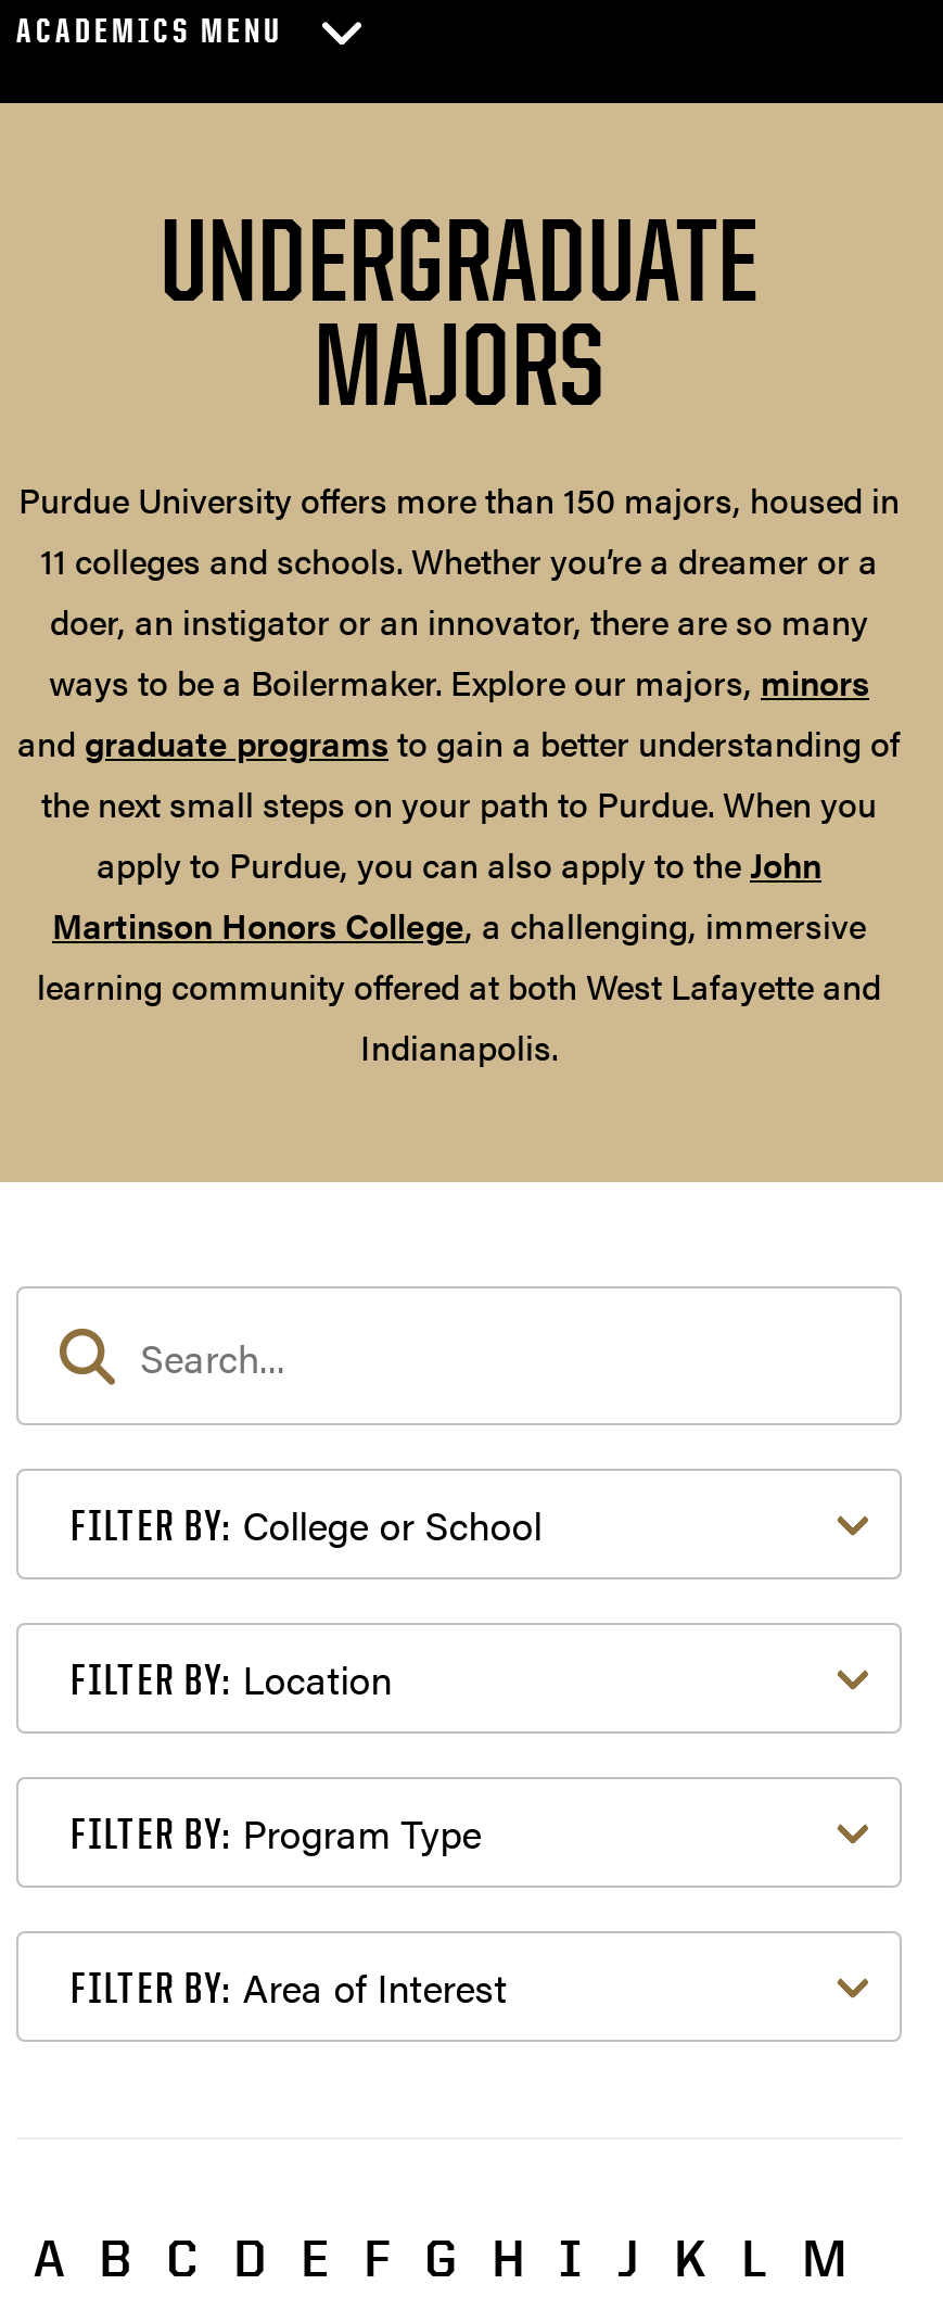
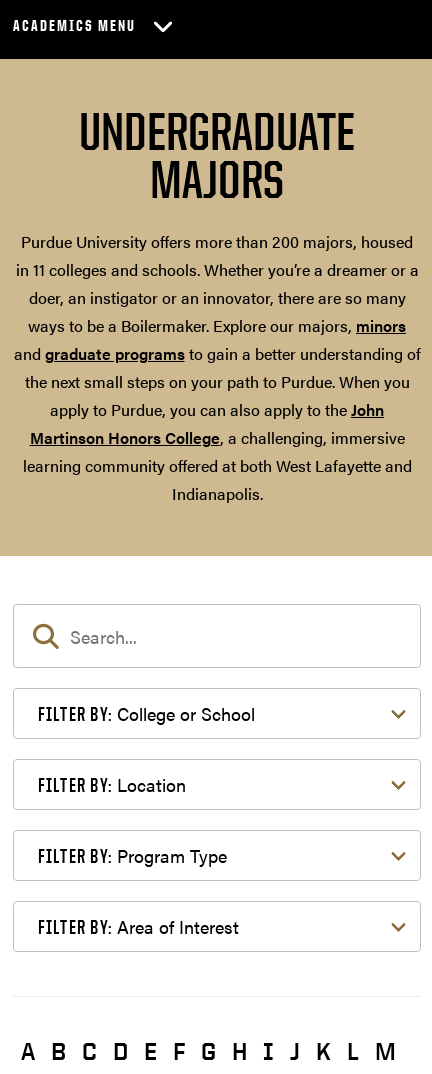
- Purdue University offers more than 150 majors, housed in
- 11 colleges and schools. Whether you’re a dreamer or a
+ Purdue University offers more than 200 majors, housed
+ in 11 colleges and schools. Whether you’re a dreamer or a
